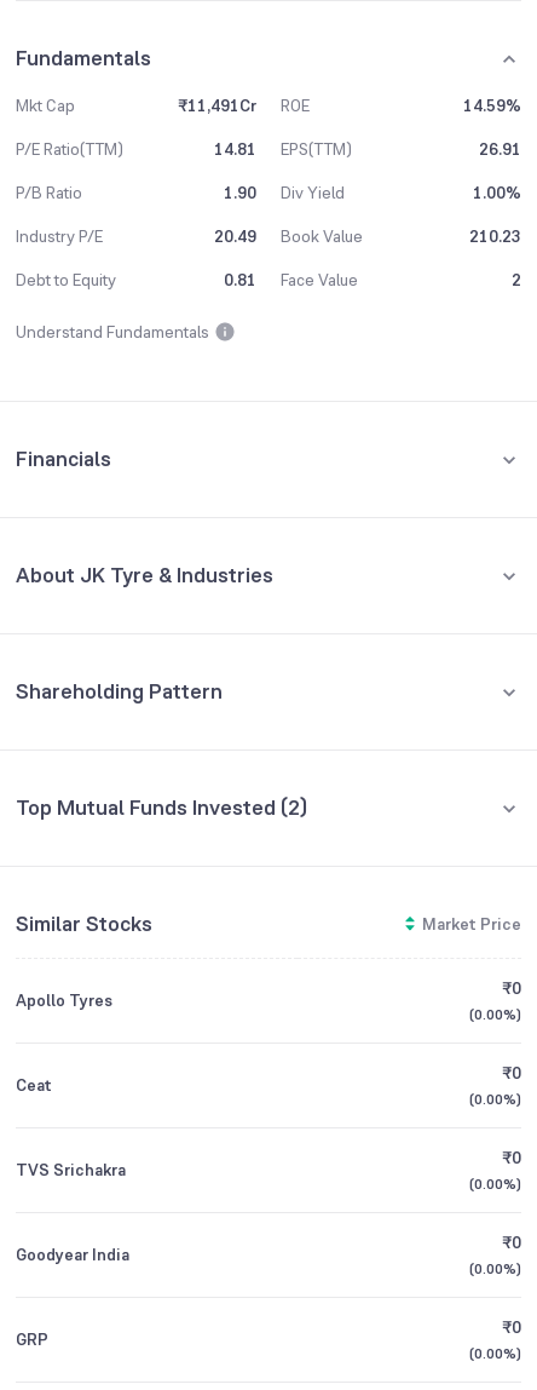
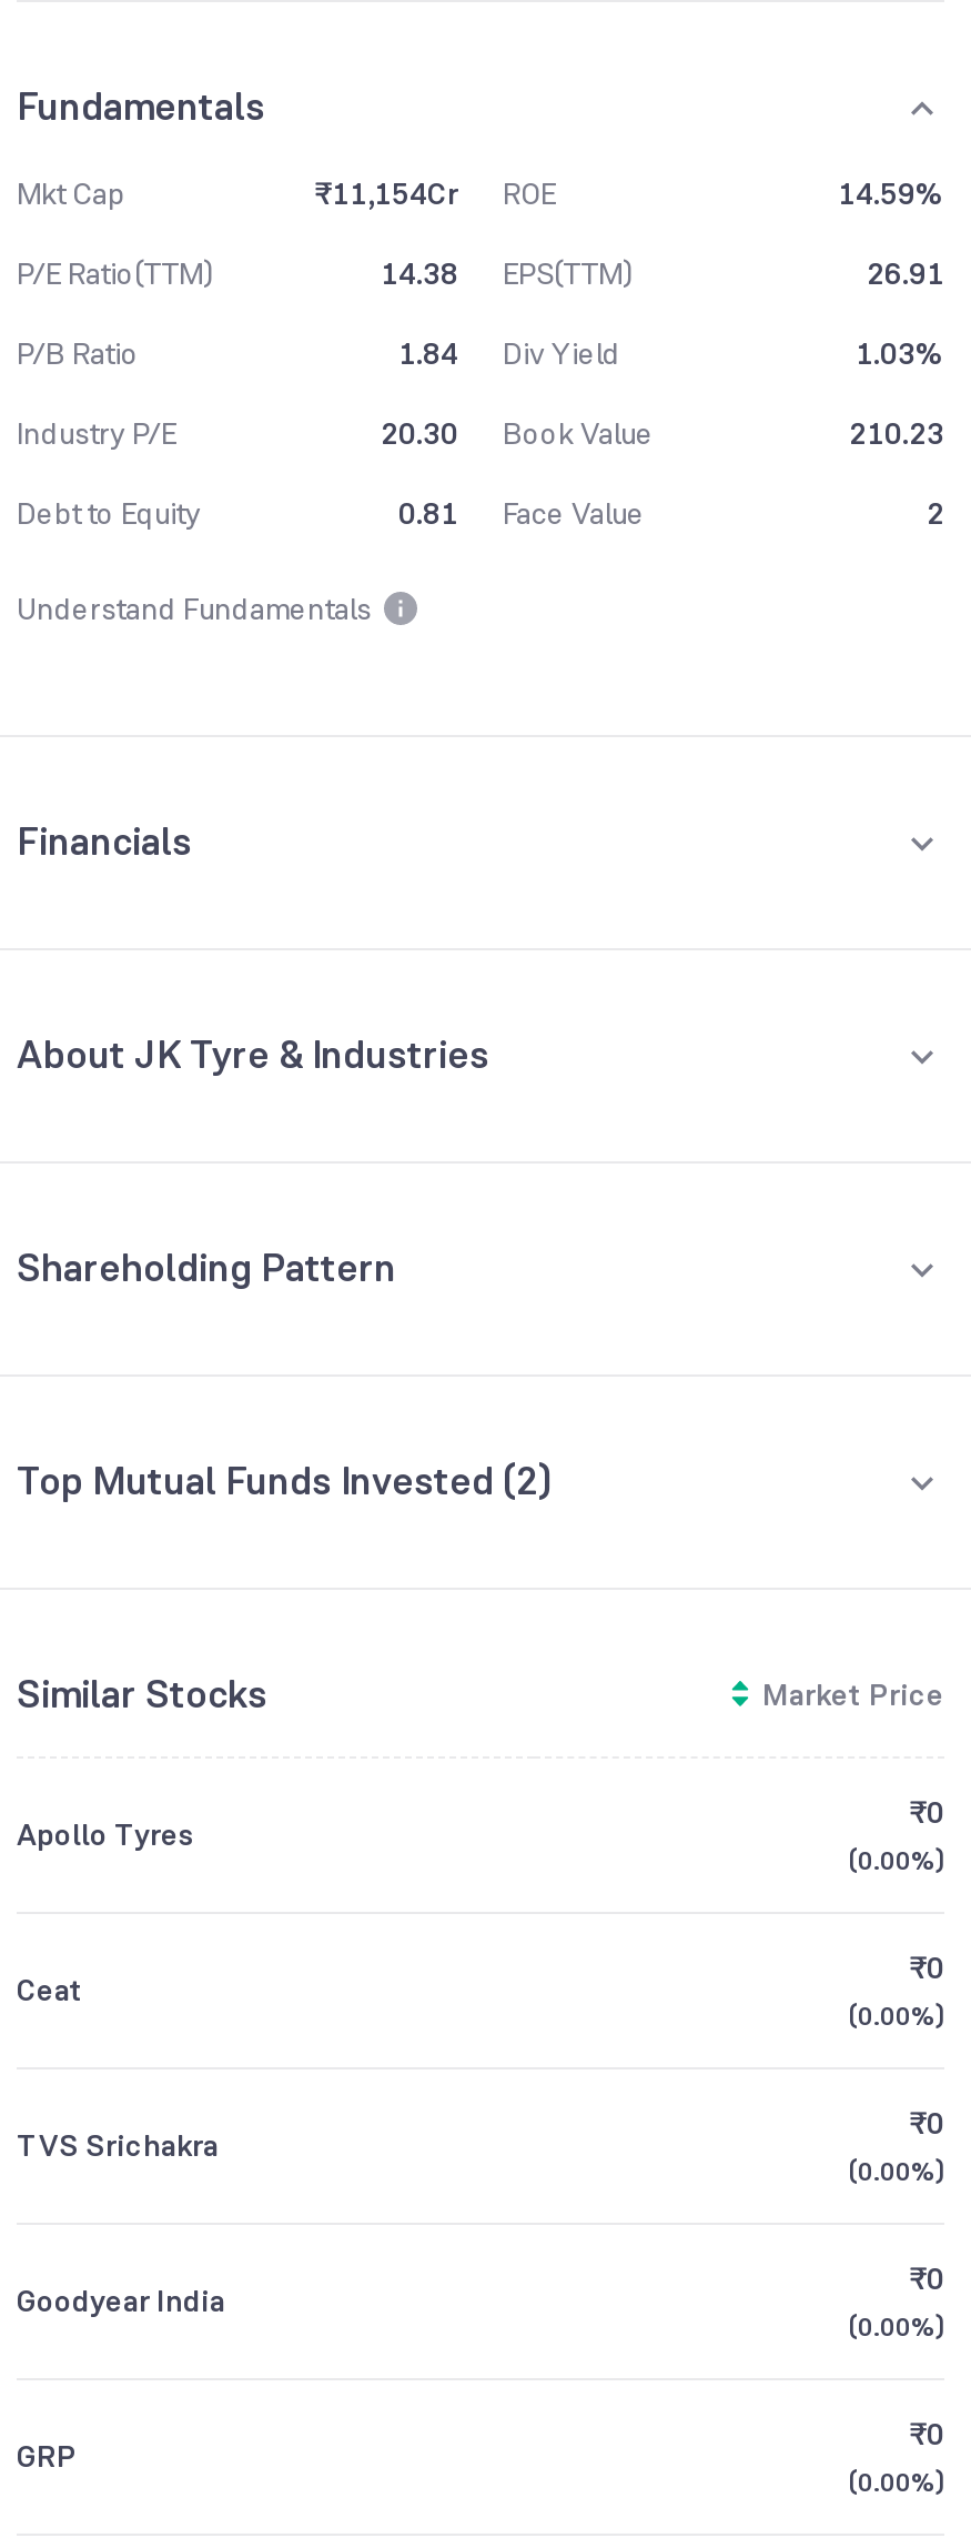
- ₹11,491Cr ROE
+ ₹11,154Cr ROE

- 14.81 EPS(TTM)
+ 14.38 EPS(TTM)

- 1.90 Div Yield
+ 1.84 Div Yield

- 1.00%
+ 1.03%

- 20.49 Book Value
+ 20.30 Book Value
